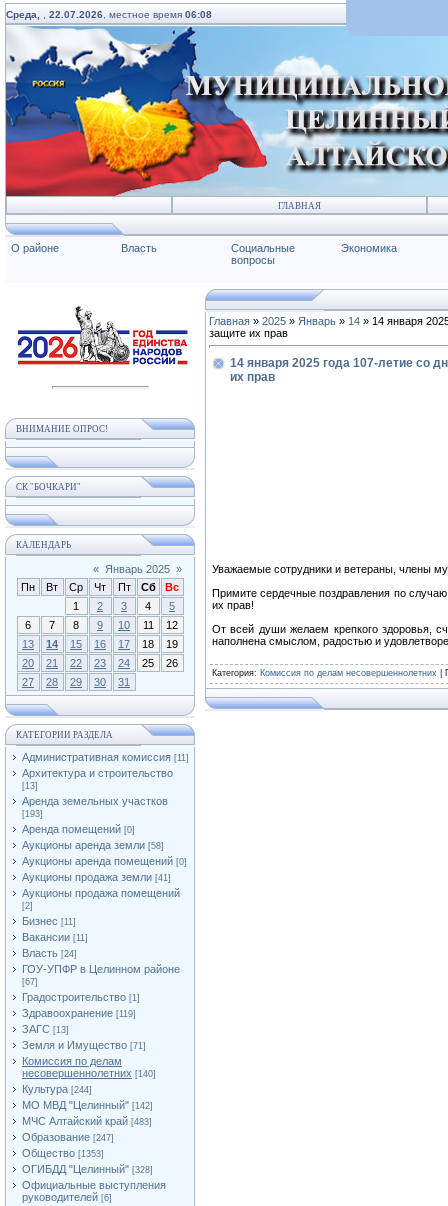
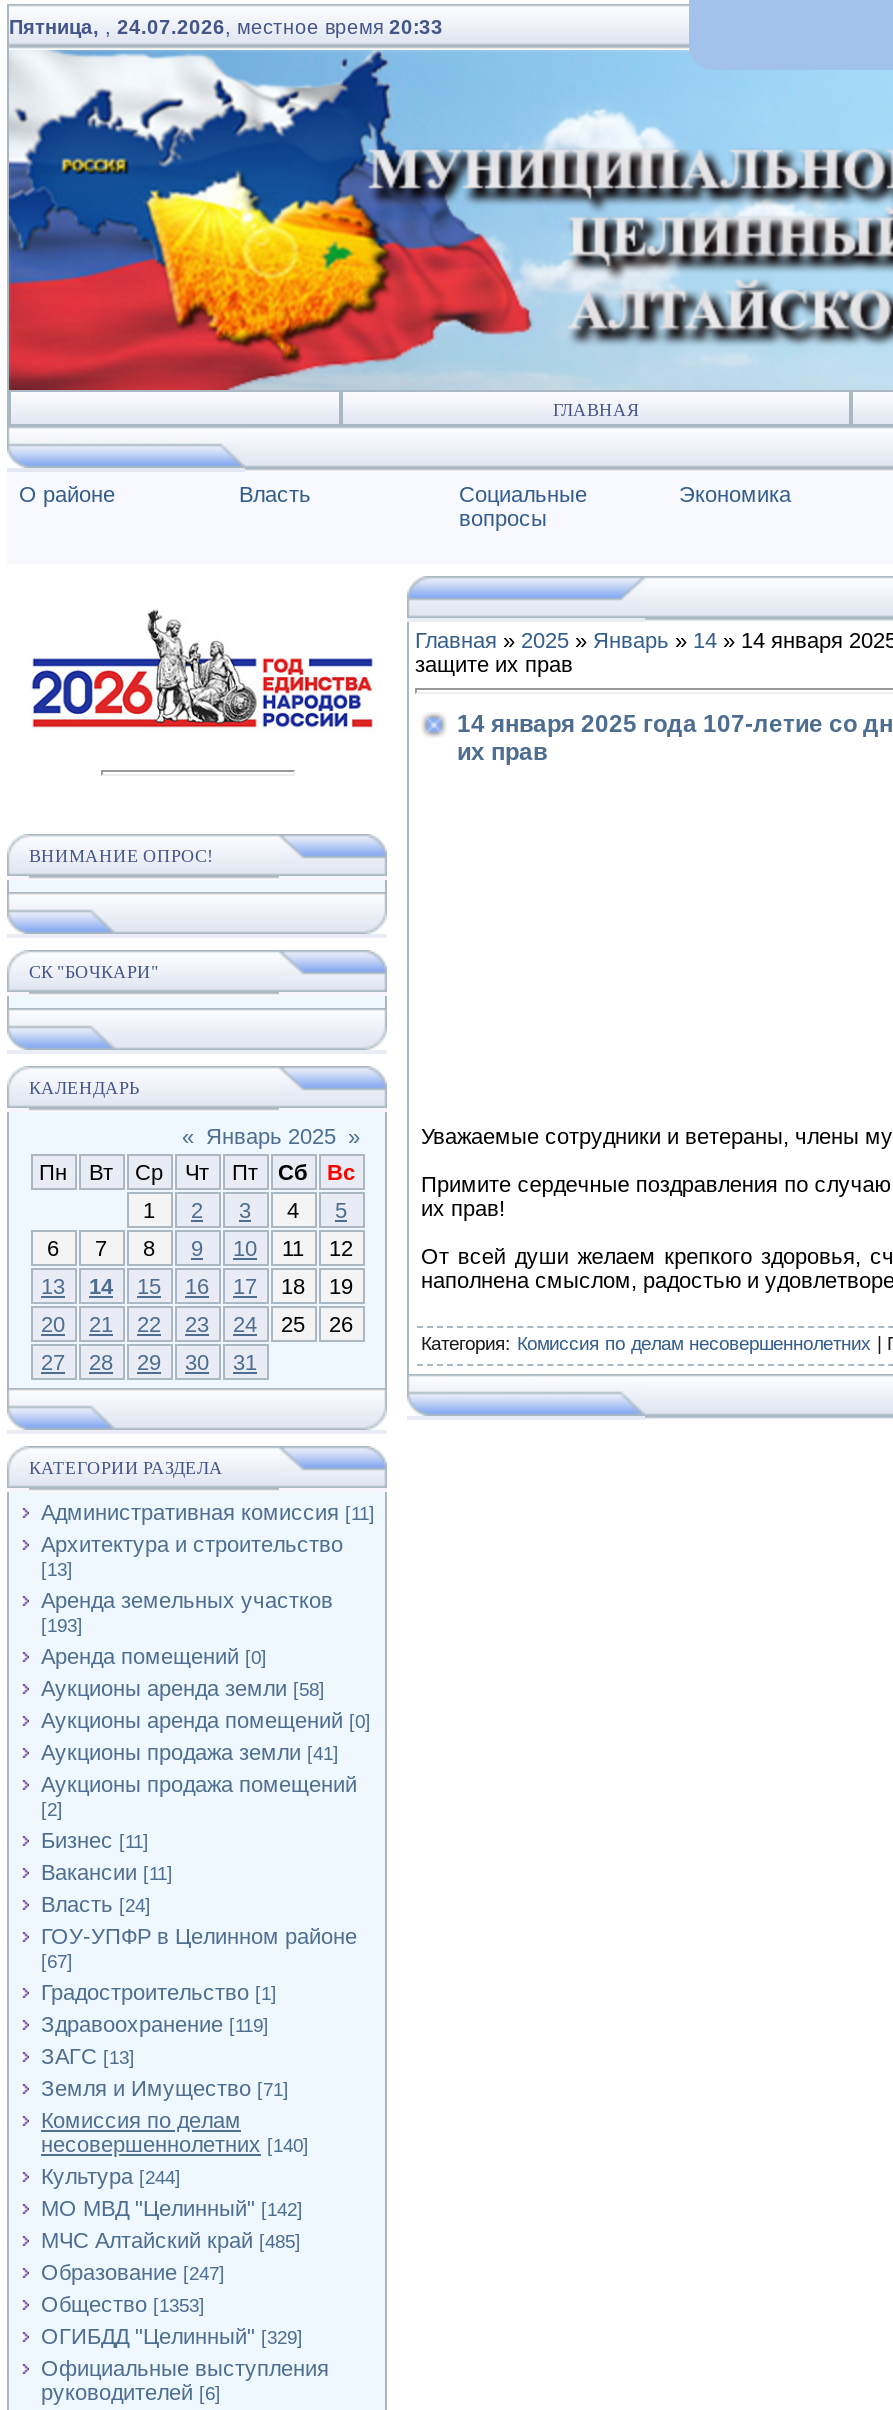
- Среда,, 22.07.2026, местное время 06:08
+ Пятница,, 24.07.2026, местное время 20:33

- МЧС Алтайский край [483]
+ МЧС Алтайский край [485]

- ОГИБДД "Целинный" [328]
+ ОГИБДД "Целинный" [329]
